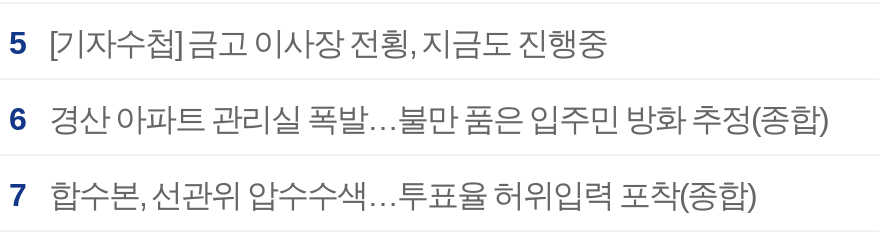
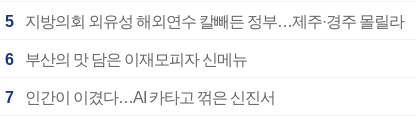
- [기자수첩] 금고 이사장 전횡, 지금도 진행중
+ 지방의회 외유성 해외연수 칼빼든 정부…제주·경주 몰릴라

- 경산 아파트 관리실 폭발…불만 품은 입주민 방화 추정(종합)
+ 부산의 맛 담은 이재모피자 신메뉴

- 합수본, 선관위 압수수색…투표율 허위입력 포착(종합)
+ 인간이 이겼다…AI 카타고 꺾은 신진서
